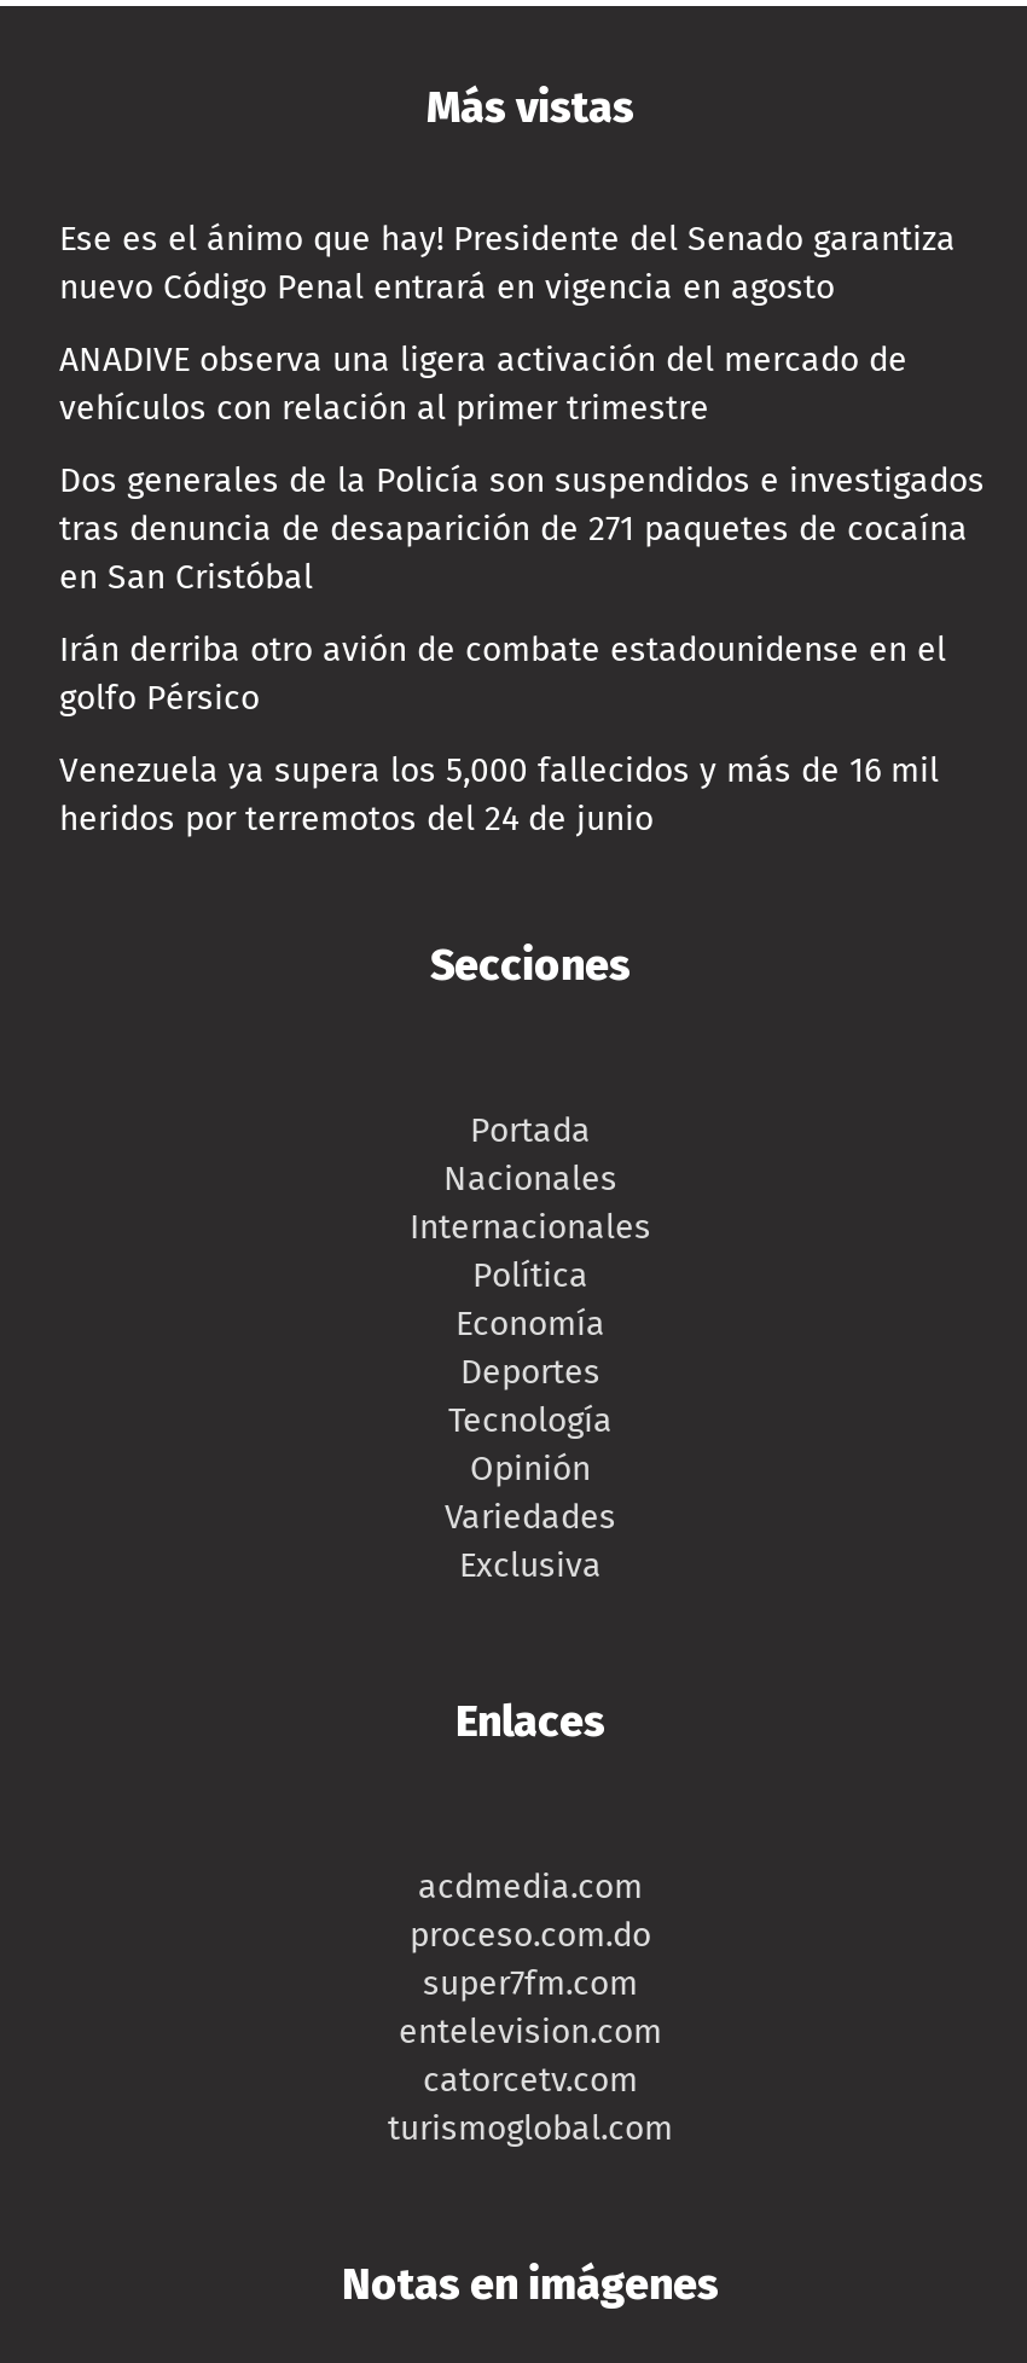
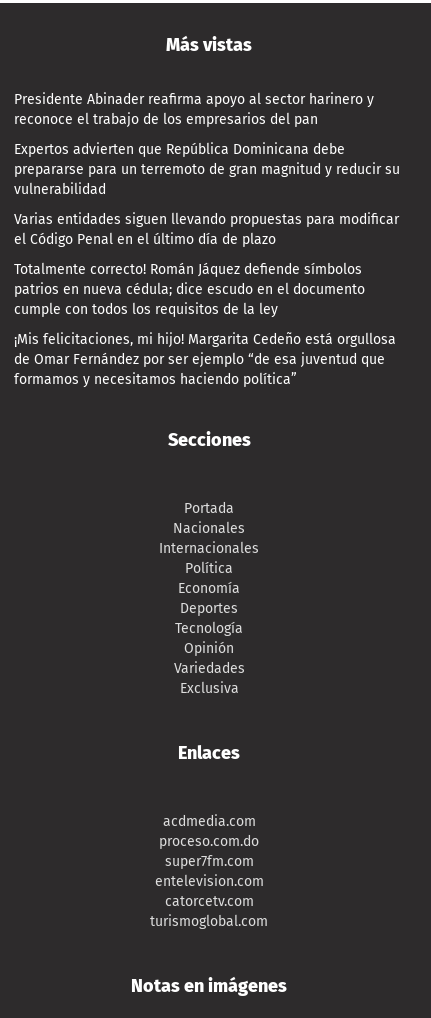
- Ese es el ánimo que hay! Presidente del Senado garantiza
- nuevo Código Penal entrará en vigencia en agosto
+ Presidente Abinader reafirma apoyo al sector harinero y
+ reconoce el trabajo de los empresarios del pan

- ANADIVE observa una ligera activación del mercado de
- vehículos con relación al primer trimestre
+ Expertos advierten que República Dominicana debe
+ prepararse para un terremoto de gran magnitud y reducir su
+ vulnerabilidad

- Dos generales de la Policía son suspendidos e investigados
- tras denuncia de desaparición de 271 paquetes de cocaína
- en San Cristóbal
+ Varias entidades siguen llevando propuestas para modificar
+ el Código Penal en el último día de plazo

- Irán derriba otro avión de combate estadounidense en el
- golfo Pérsico
+ Totalmente correcto! Román Jáquez defiende símbolos
+ patrios en nueva cédula; dice escudo en el documento
+ cumple con todos los requisitos de la ley

- Venezuela ya supera los 5,000 fallecidos y más de 16 mil
- heridos por terremotos del 24 de junio
+ ¡Mis felicitaciones, mi hijo! Margarita Cedeño está orgullosa
+ de Omar Fernández por ser ejemplo “de esa juventud que
+ formamos y necesitamos haciendo política”
